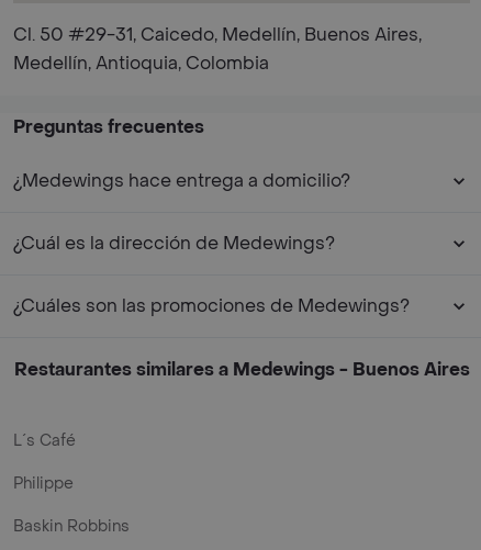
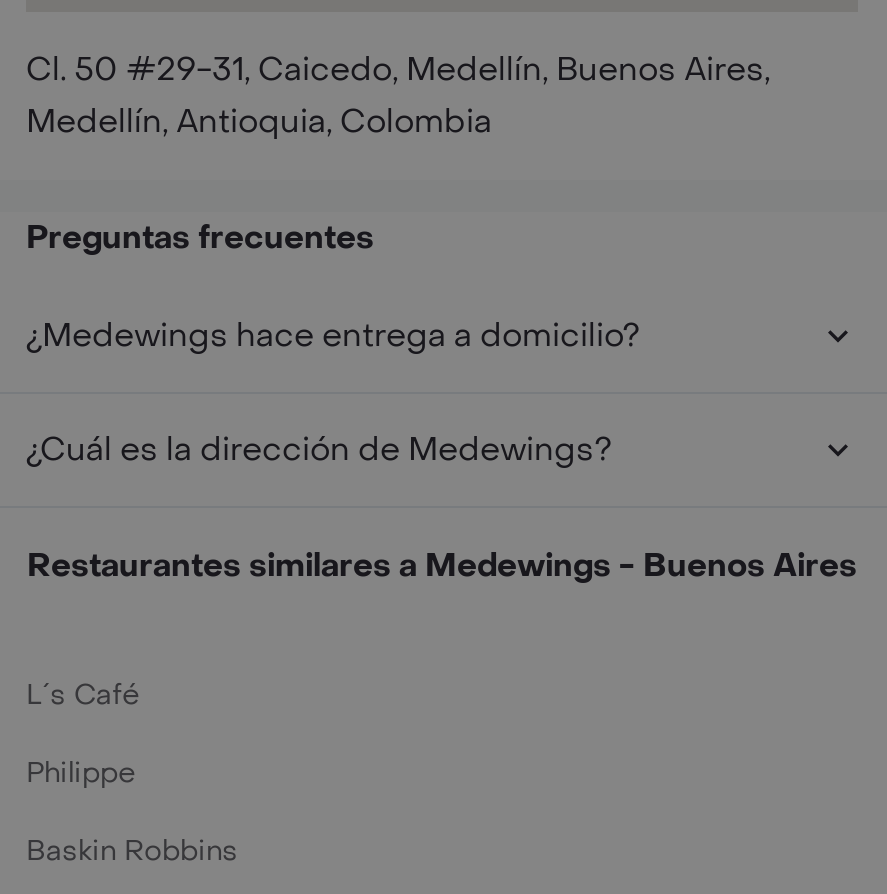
- ¿Cuáles son las promociones de Medewings?
